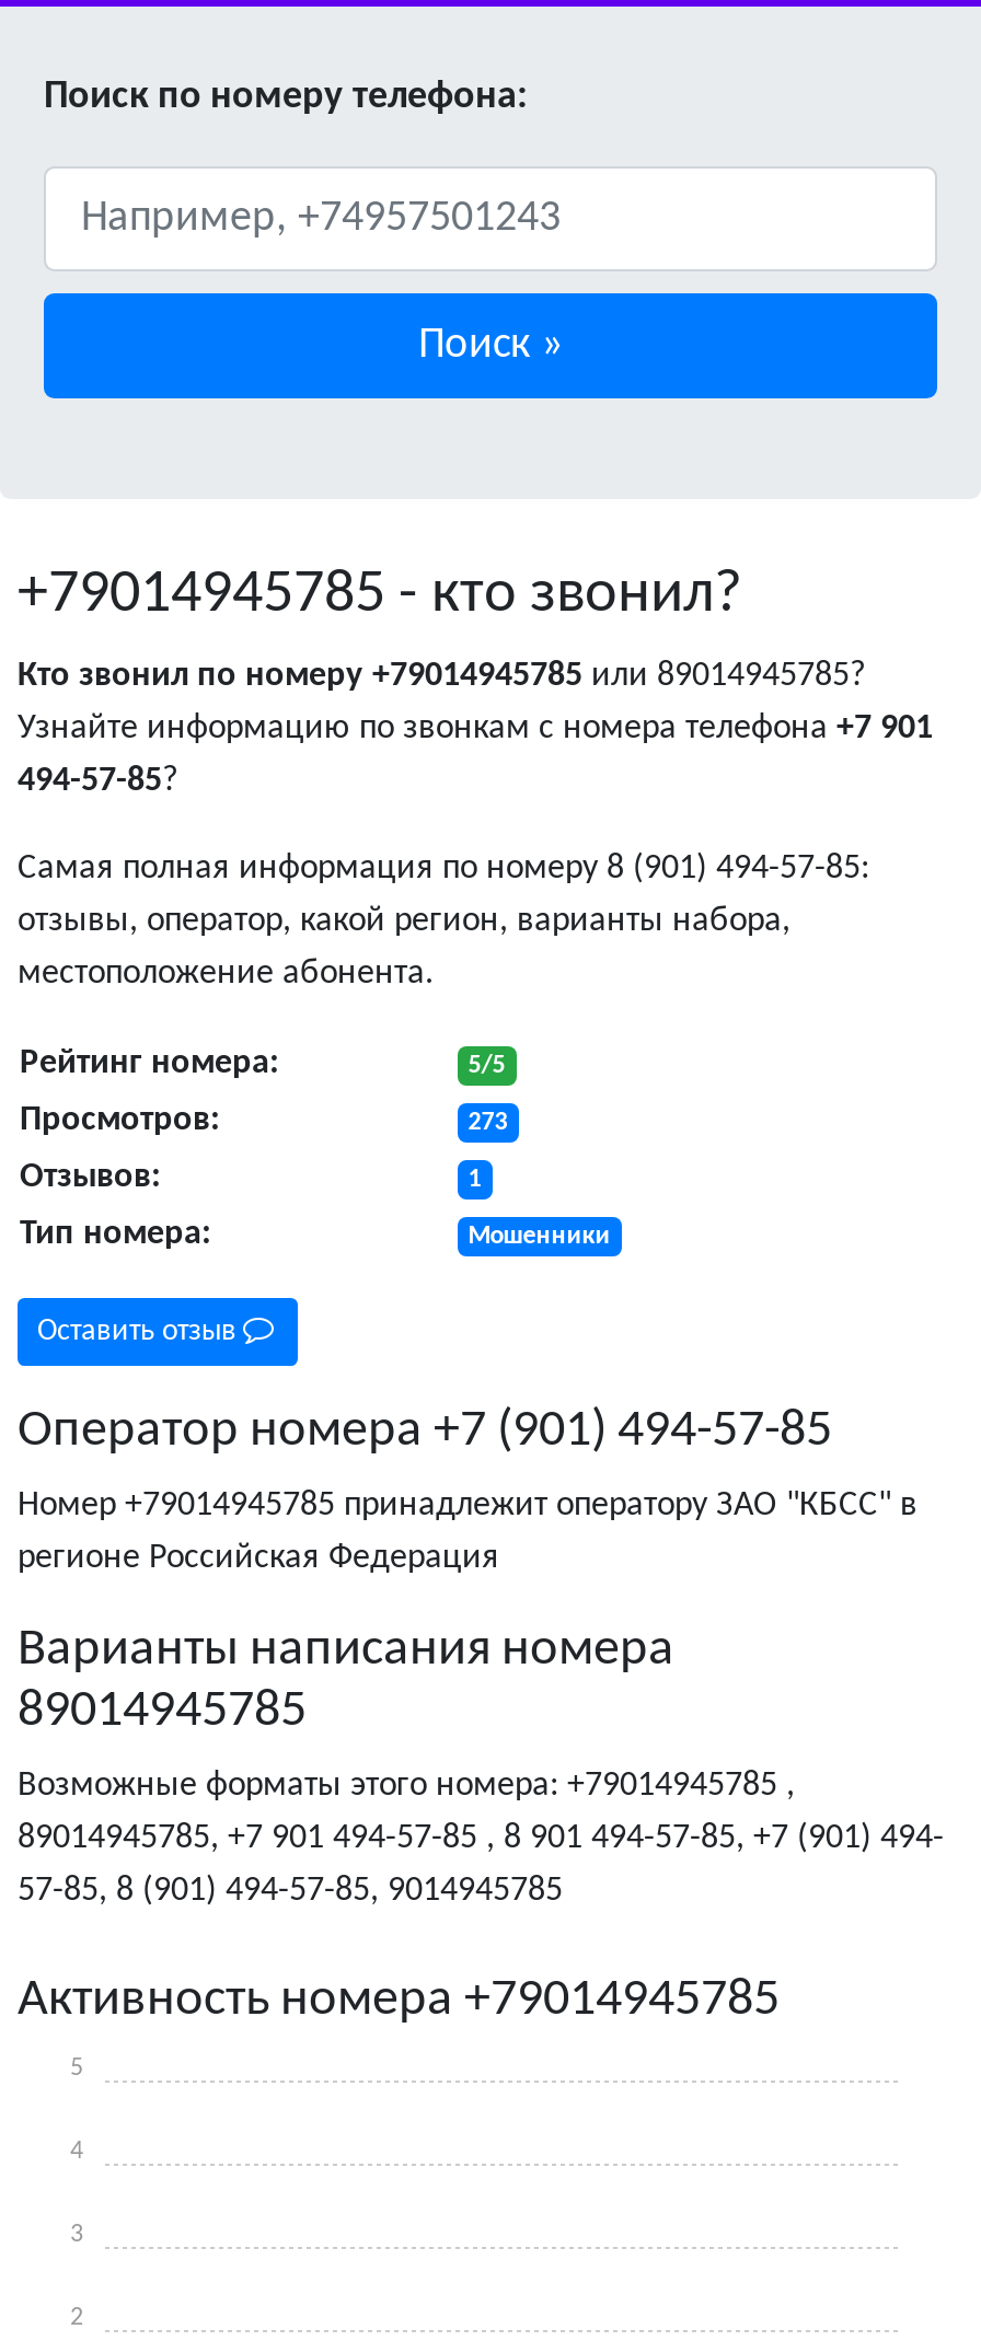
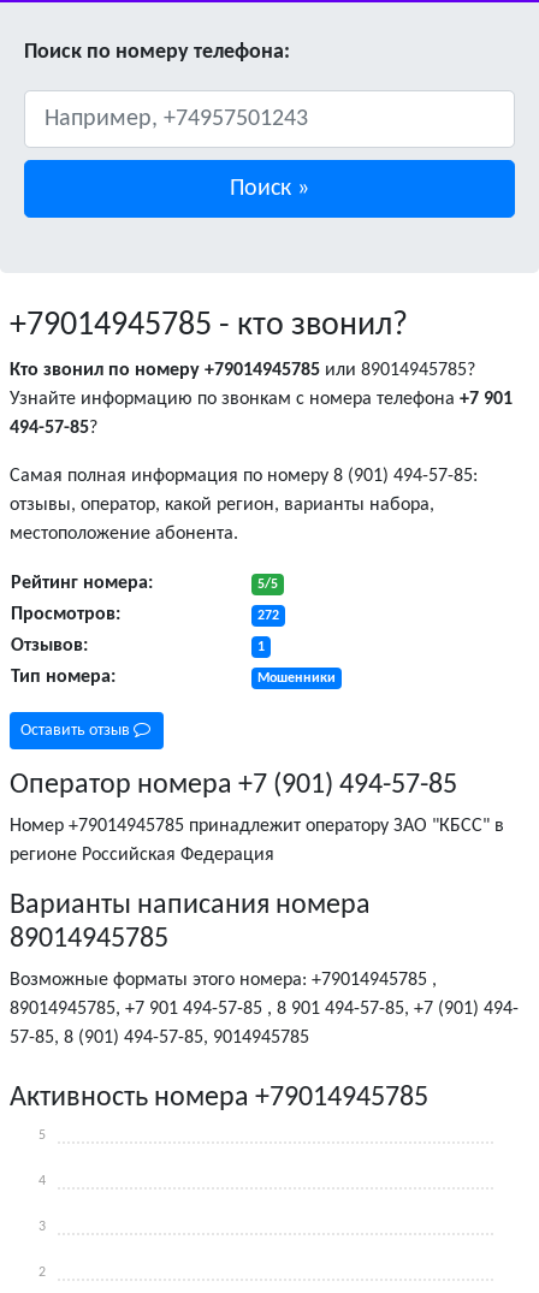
- 273
+ 272
